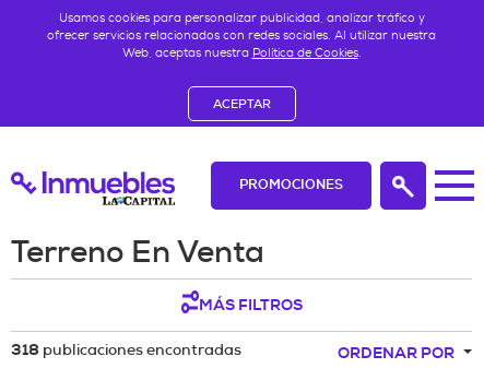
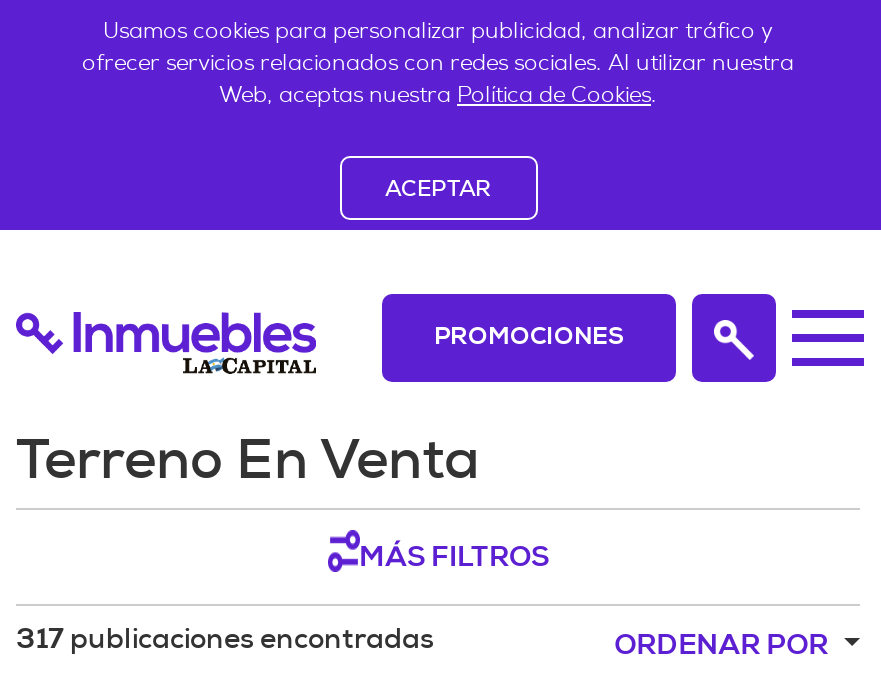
- 318 publicaciones encontradas
+ 317 publicaciones encontradas
